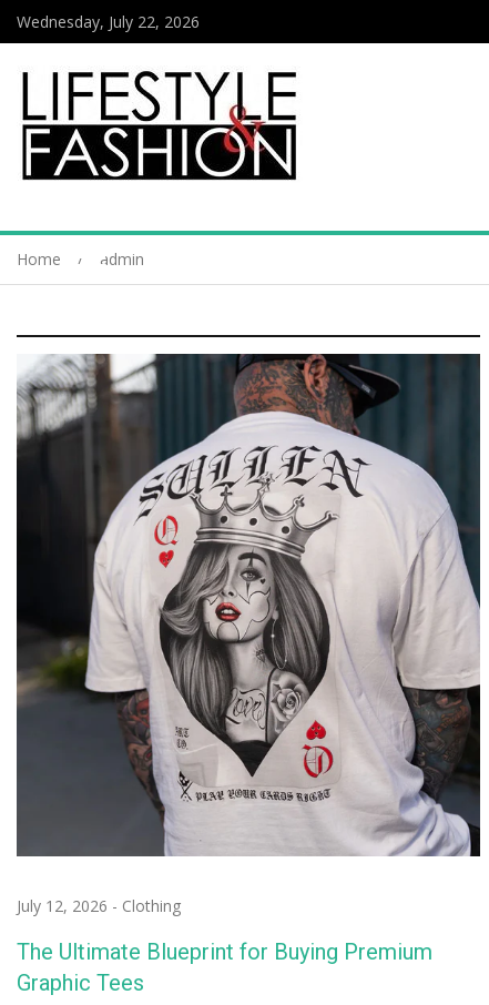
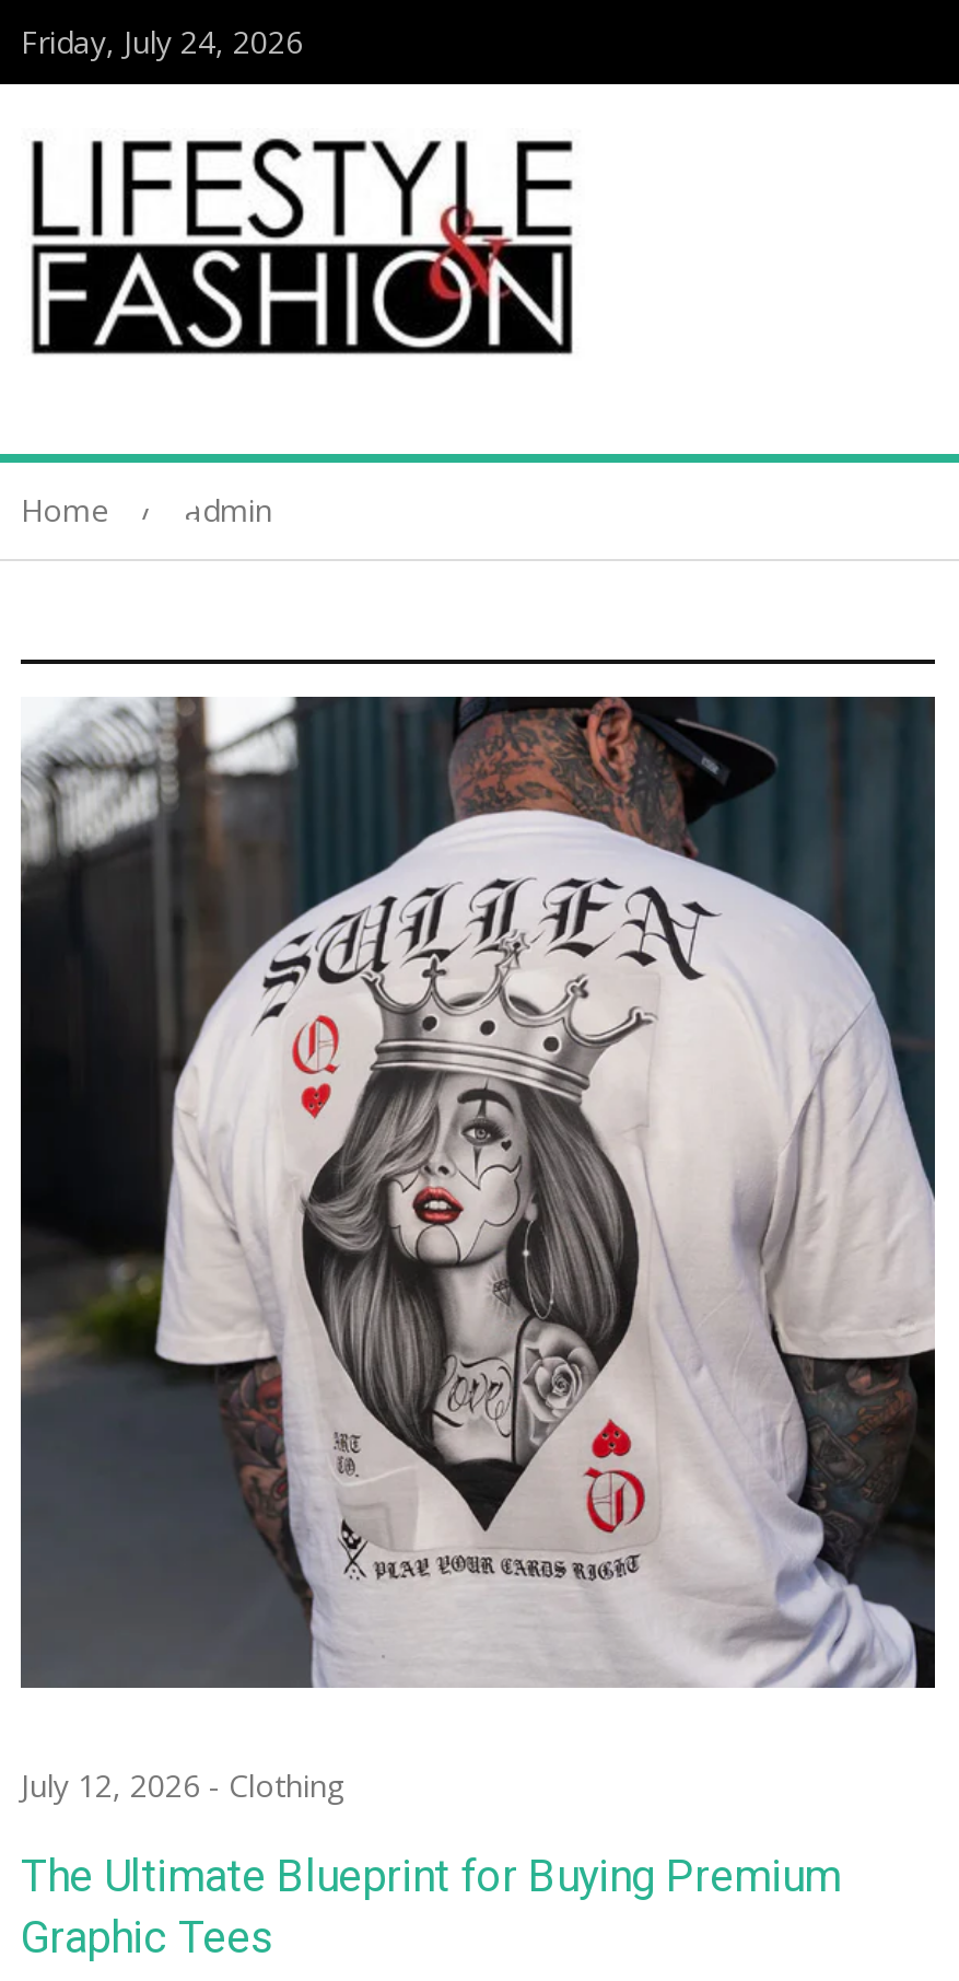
- Wednesday, July 22, 2026
+ Friday, July 24, 2026
